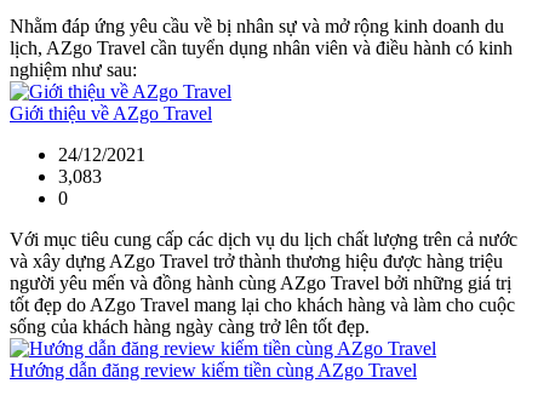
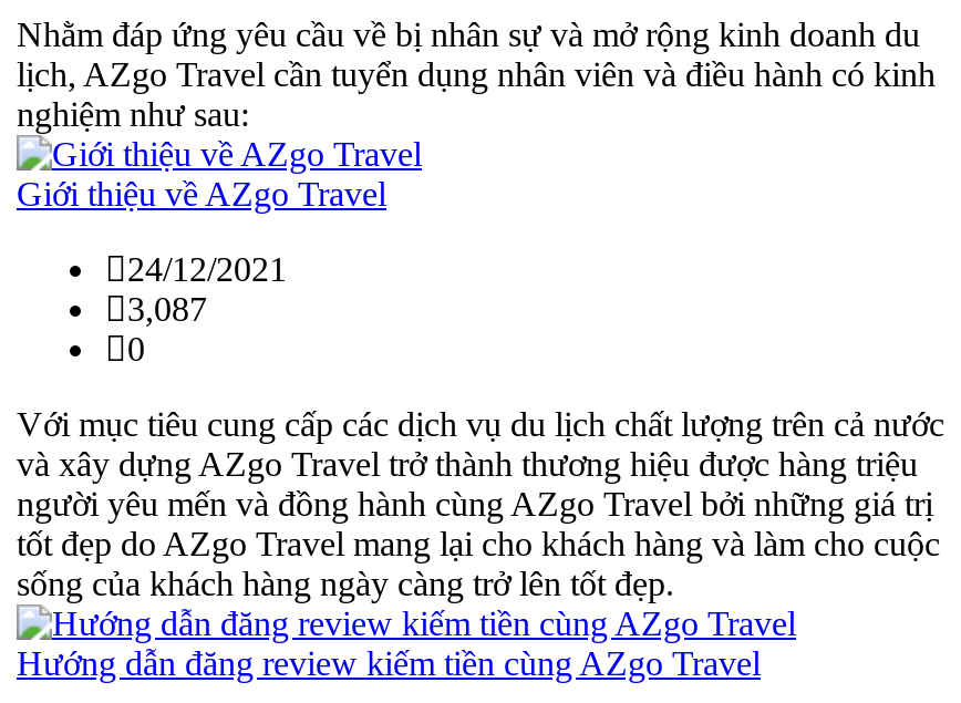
- 3,083
+ 3,087
